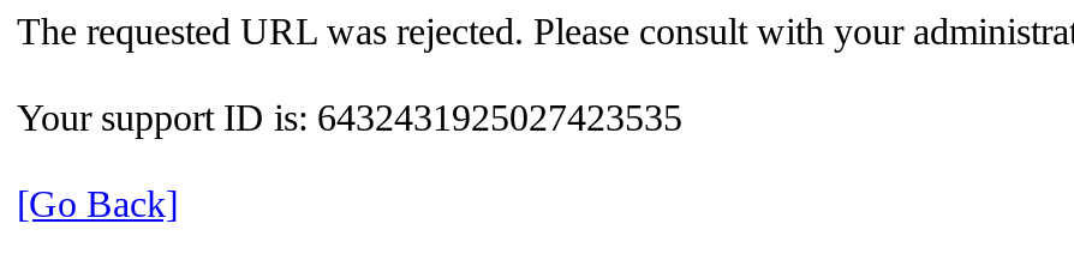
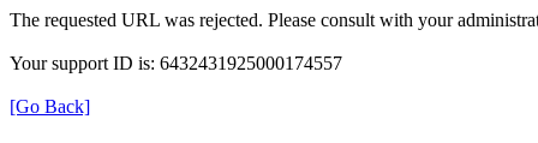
- Your support ID is: 6432431925027423535
+ Your support ID is: 6432431925000174557
